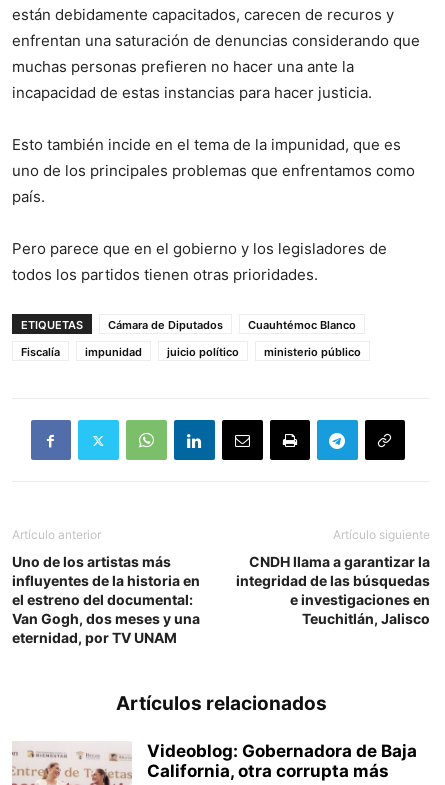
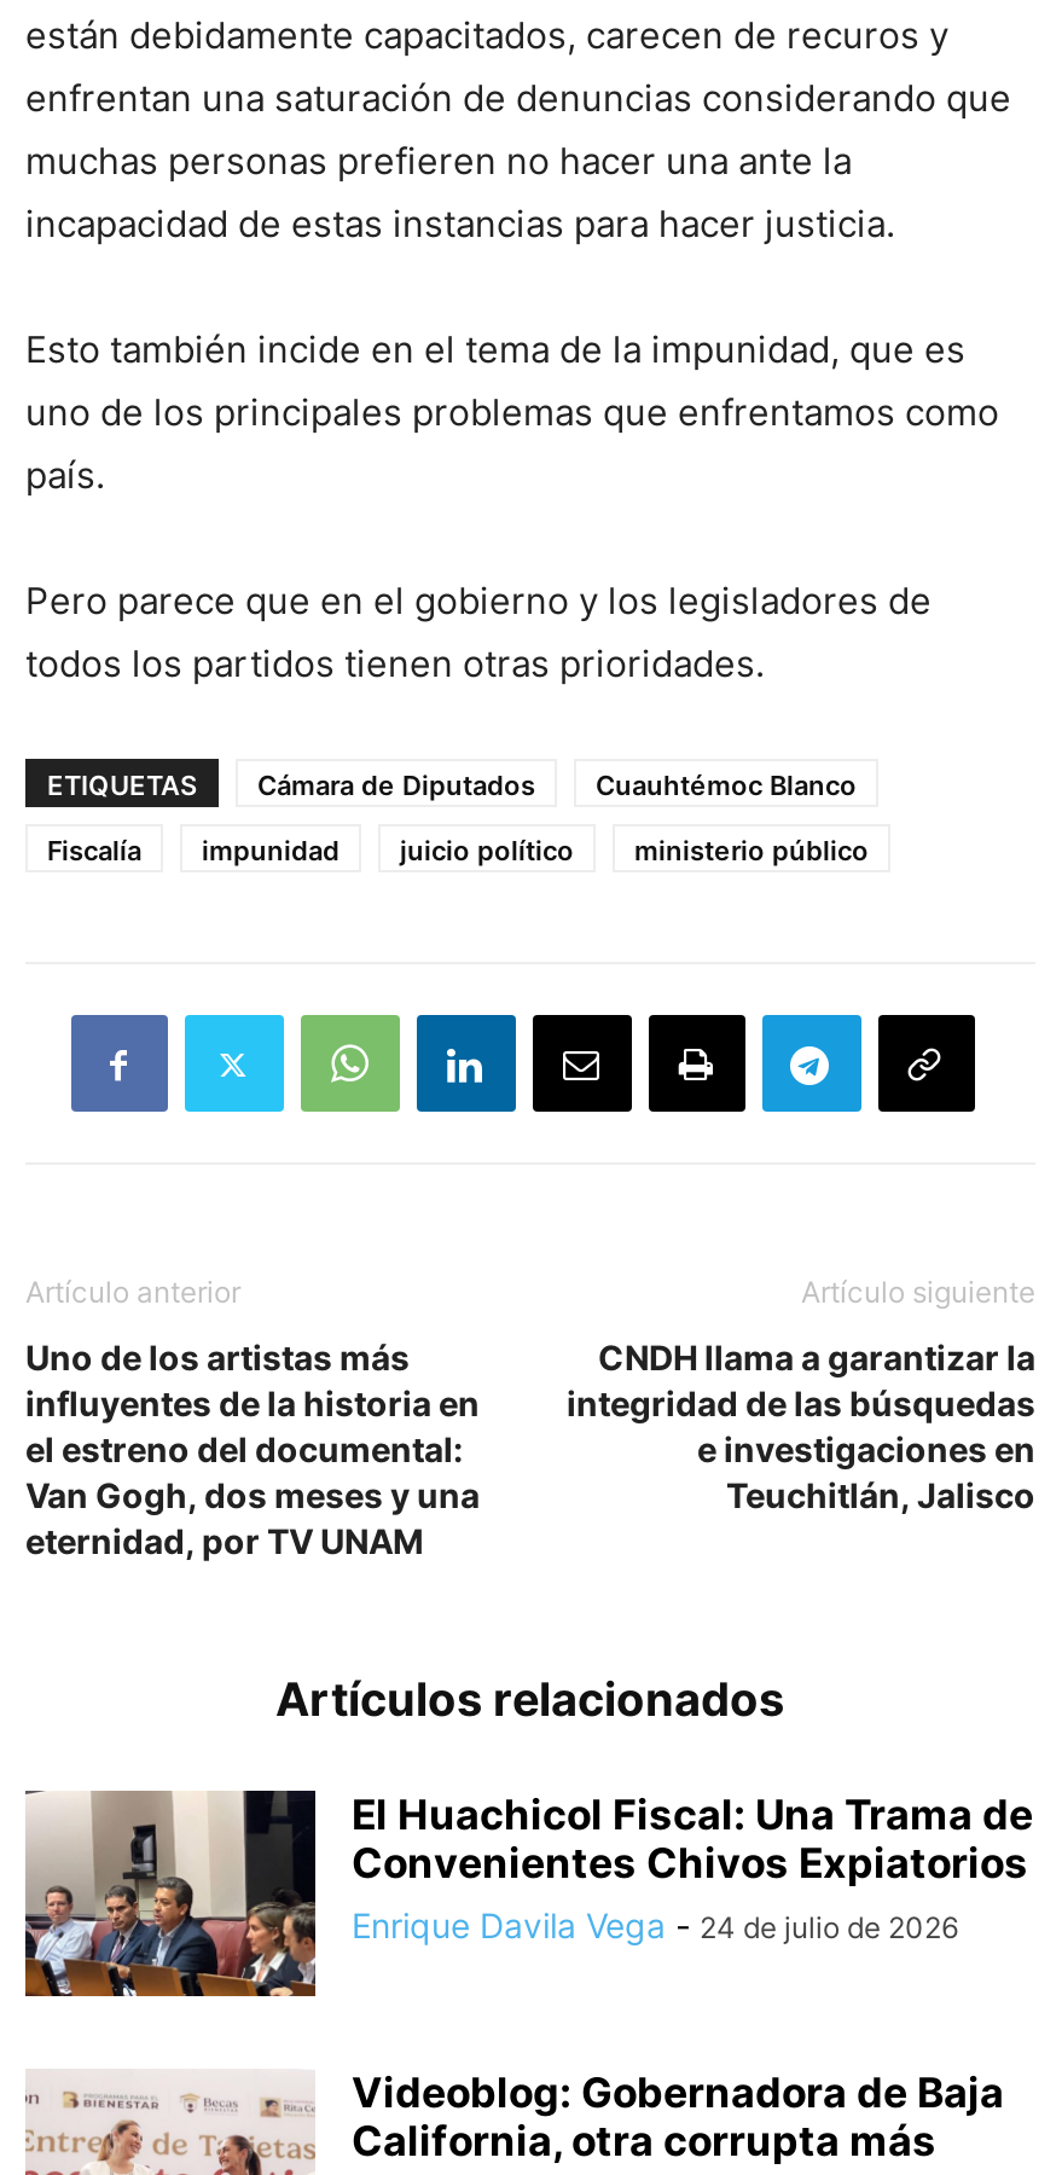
+ [image]
+ El Huachicol Fiscal: Una Trama de
+ Convenientes Chivos Expiatorios
+ Enrique Davila Vega - 24 de julio de 2026
